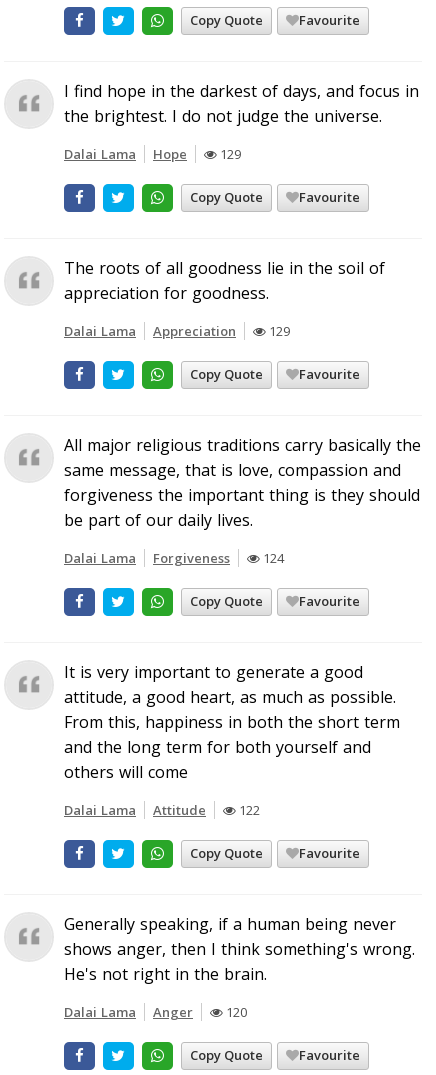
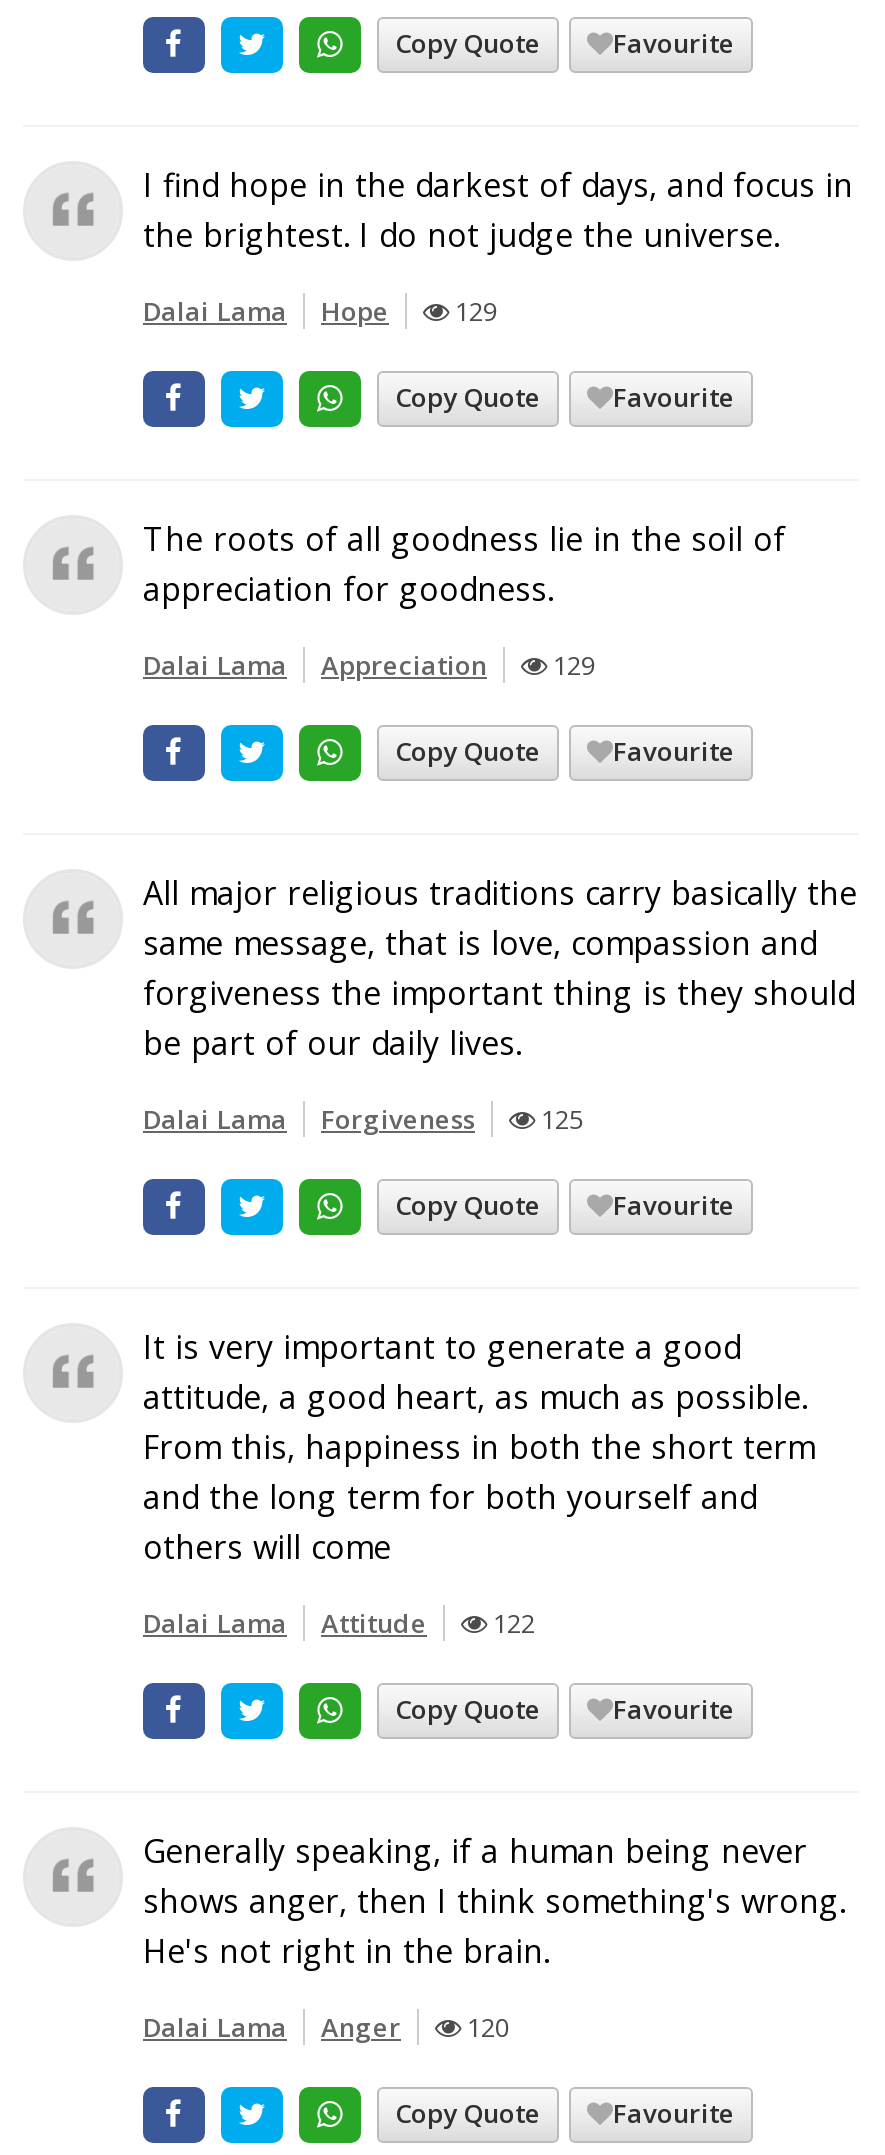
- Dalai Lama Forgiveness 124
+ Dalai Lama Forgiveness 125
